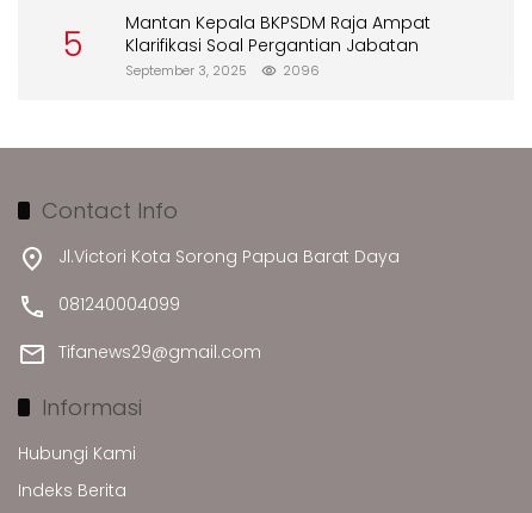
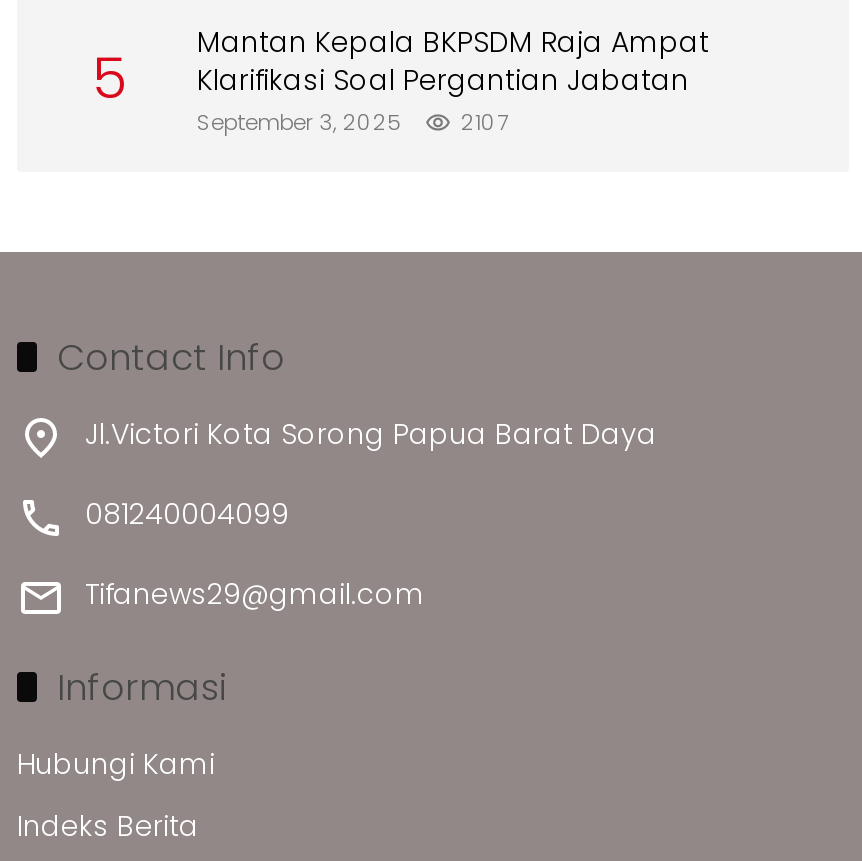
- September 3, 2025 2096
+ September 3, 2025 2107
